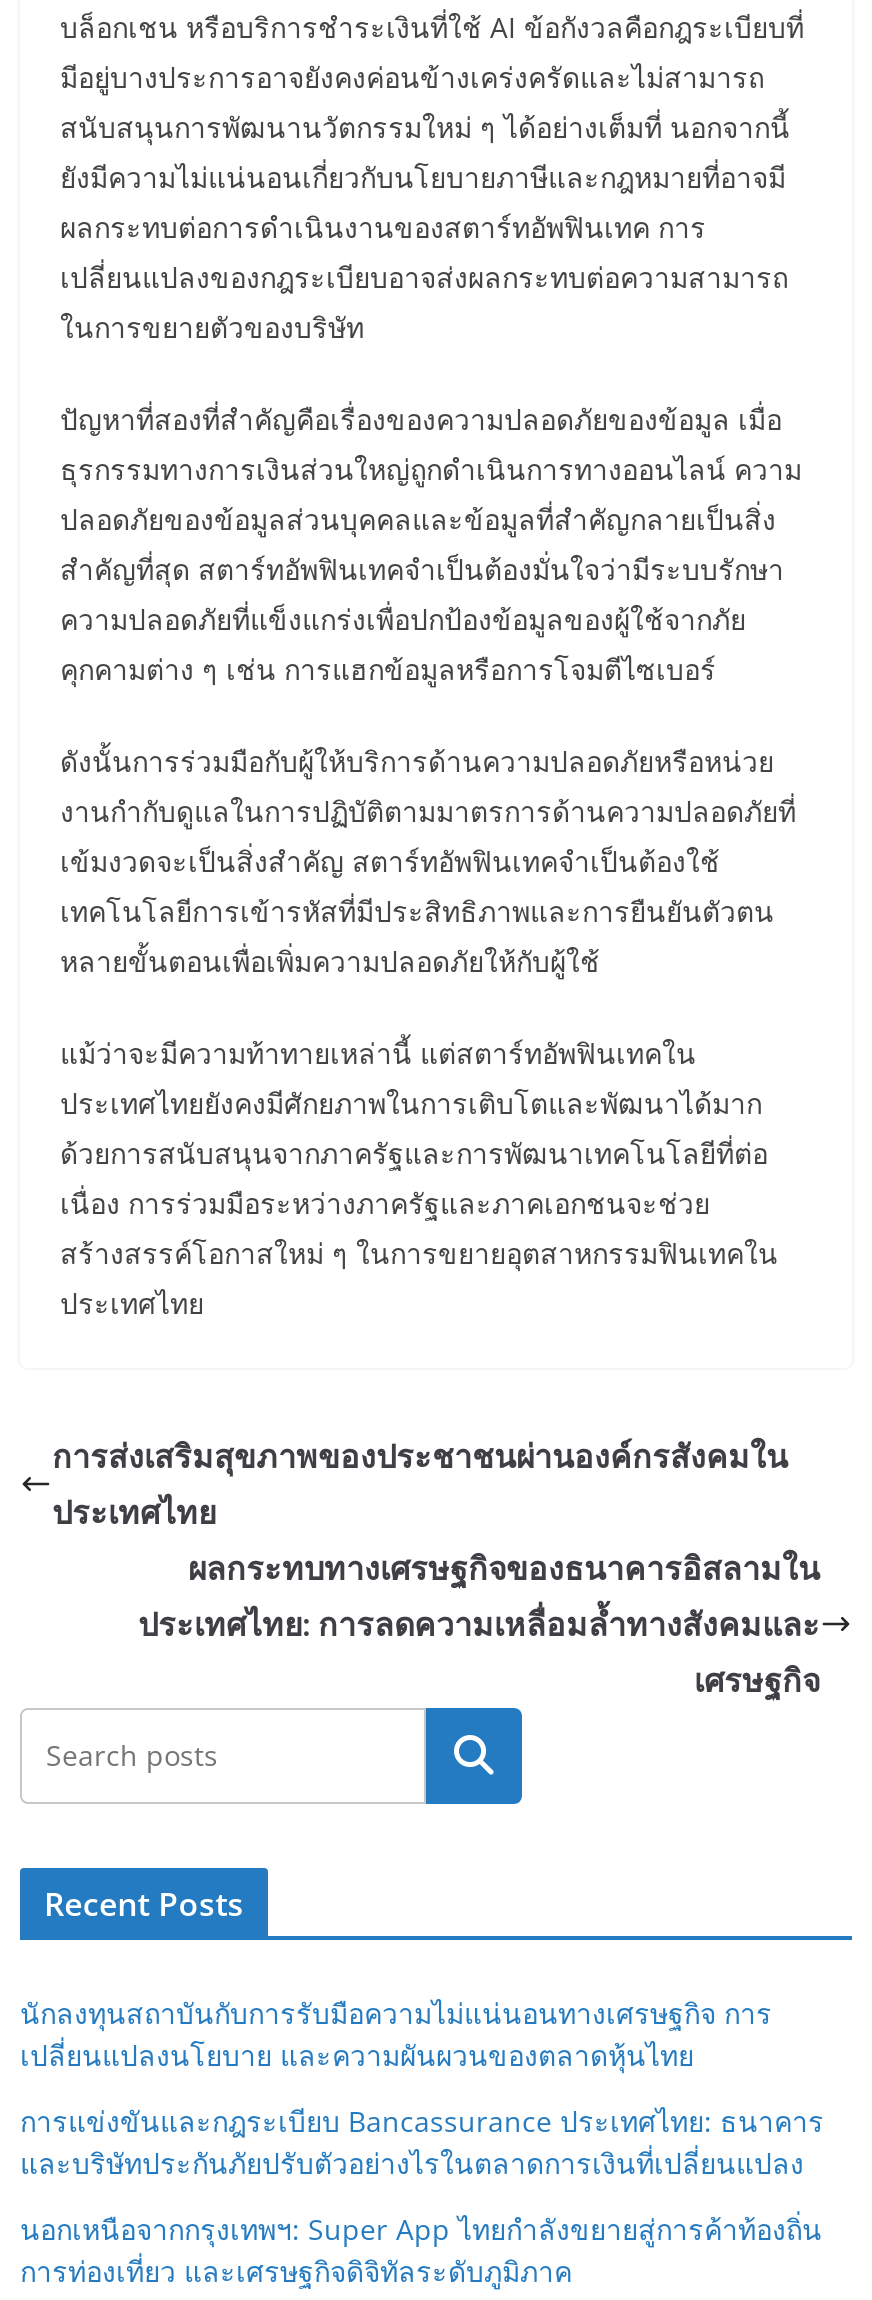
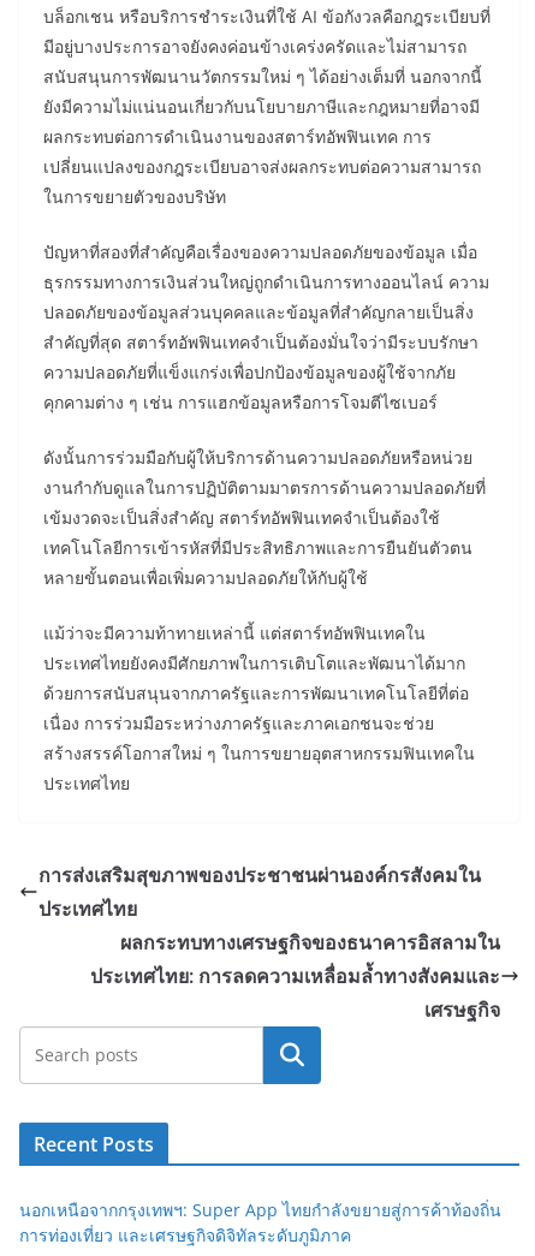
- นักลงทุนสถาบันกับการรับมือความไม่แน่นอนทางเศรษฐกิจ การ
- เปลี่ยนแปลงนโยบาย และความผันผวนของตลาดหุ้นไทย
- การแข่งขันและกฎระเบียบ Bancassurance ประเทศไทย: ธนาคาร
- และบริษัทประกันภัยปรับตัวอย่างไรในตลาดการเงินที่เปลี่ยนแปลง
